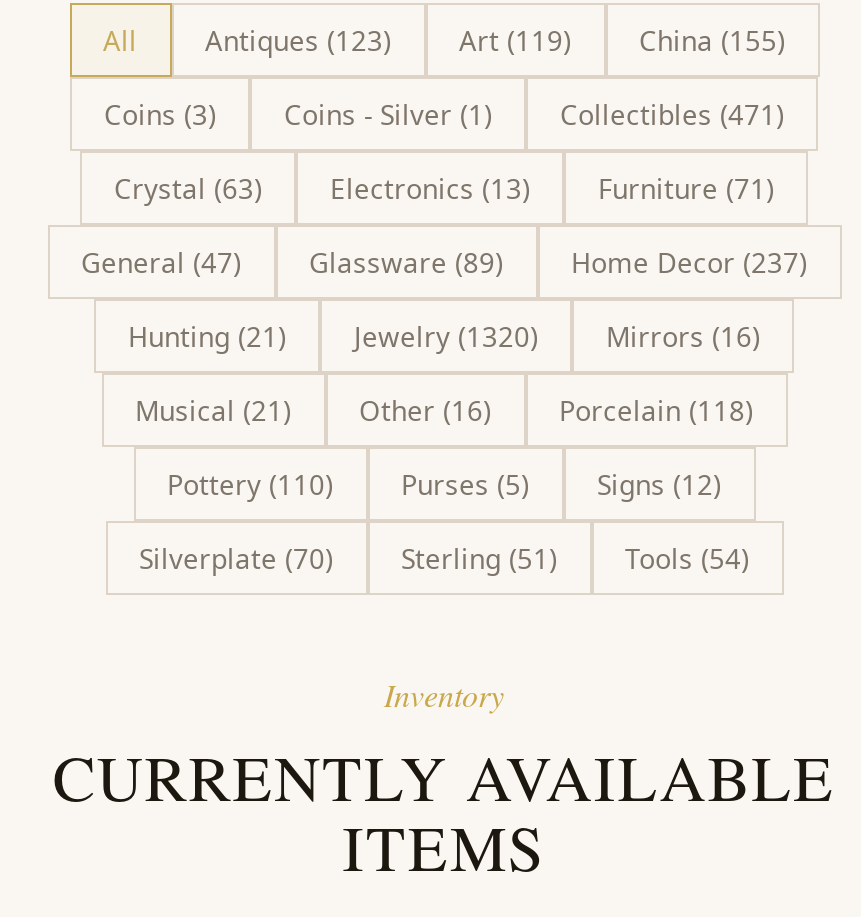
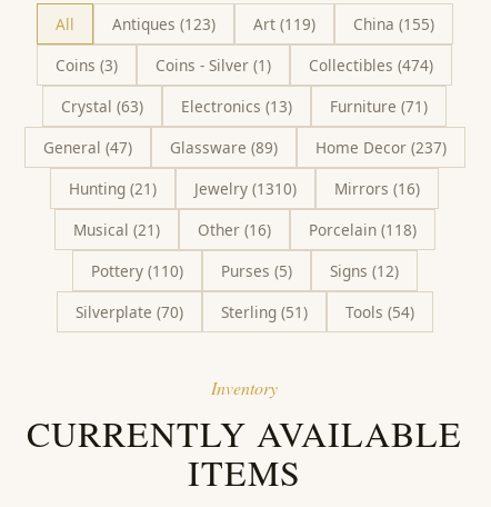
- Collectibles (471)
+ Collectibles (474)

- Hunting (21) Jewelry (1320) Mirrors (16)
+ Hunting (21) Jewelry (1310) Mirrors (16)
